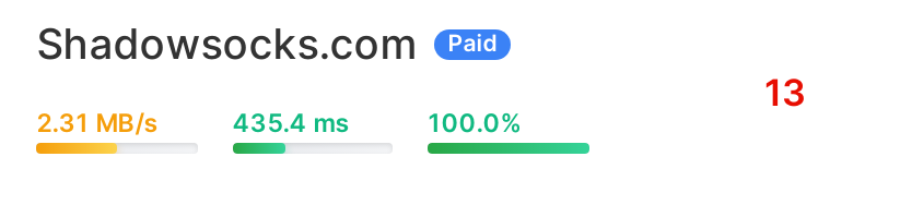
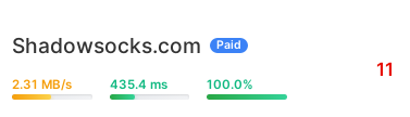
- 13
+ 11
